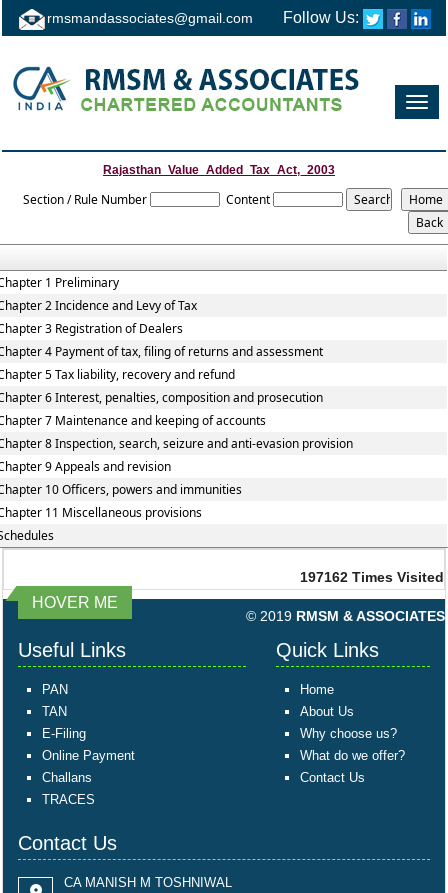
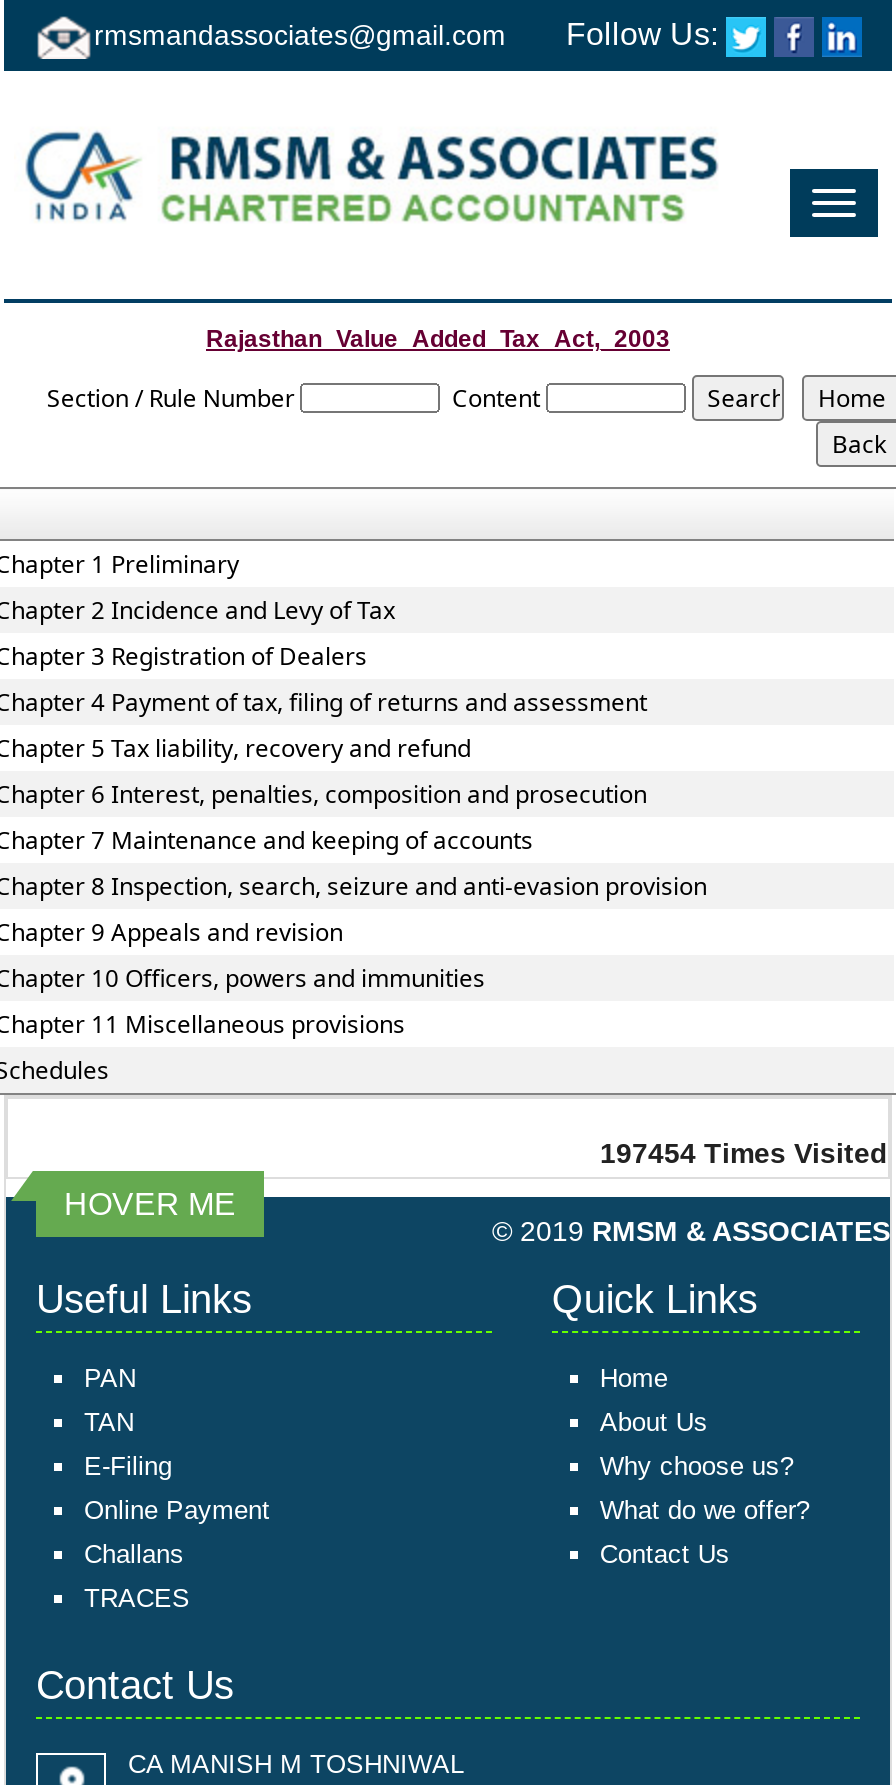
- 197162 Times Visited
+ 197454 Times Visited
